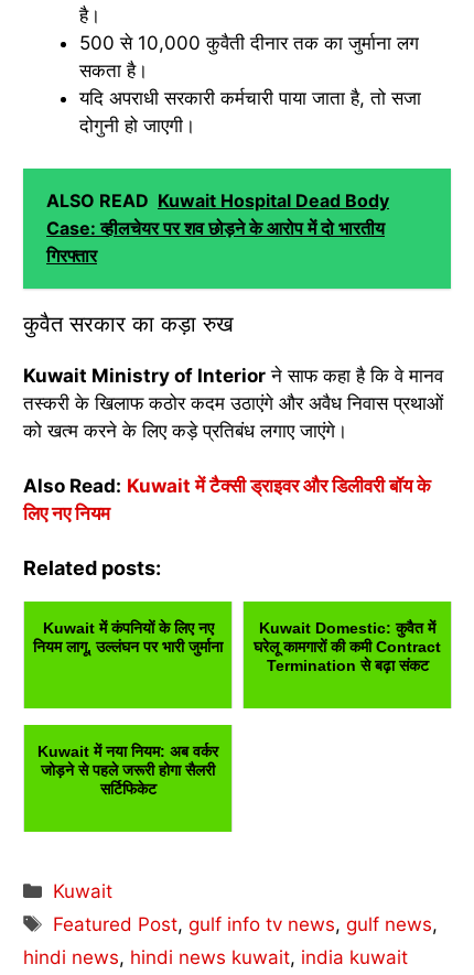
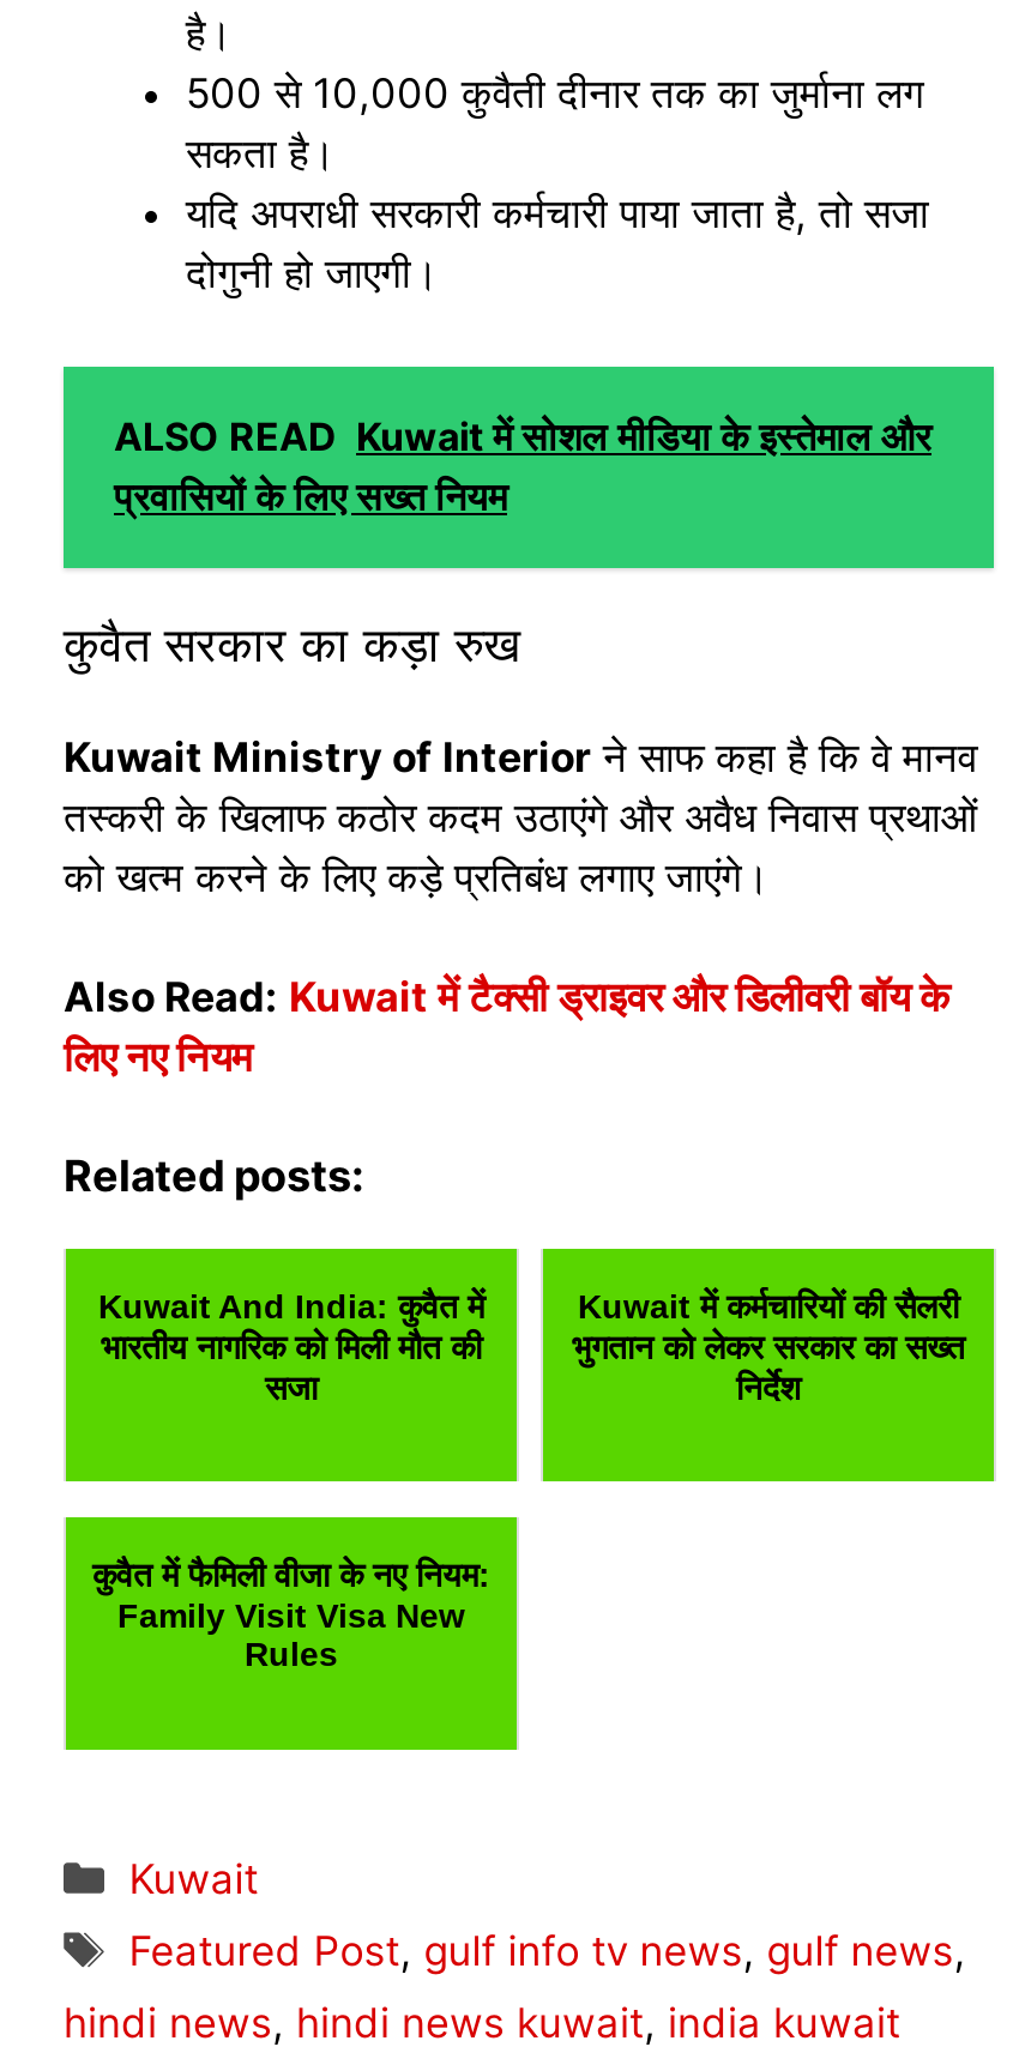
- ALSO READ Kuwait Hospital Dead Body
- Case: व्हीलचेयर पर शव छोड़ने के आरोप में दो भारतीय
- गिरफ्तार
+ ALSO READ Kuwait में सोशल मीडिया के इस्तेमाल और
+ प्रवासियों के लिए सख्त नियम

- Kuwait में कंपनियों के लिए नए
- नियम लागू, उल्लंघन पर भारी जुर्माना
+ Kuwait And India: कुवैत में
+ भारतीय नागरिक को मिली मौत की
+ सजा

- Kuwait Domestic: कुवैत में
- घरेलू कामगारों की कमी Contract
- Termination से बढ़ा संकट
+ Kuwait में कर्मचारियों की सैलरी
+ भुगतान को लेकर सरकार का सख्त
+ निर्देश

- Kuwait में नया नियम: अब वर्कर
- जोड़ने से पहले जरूरी होगा सैलरी
- सर्टिफिकेट
+ कुवैत में फैमिली वीजा के नए नियम:
+ Family Visit Visa New
+ Rules
